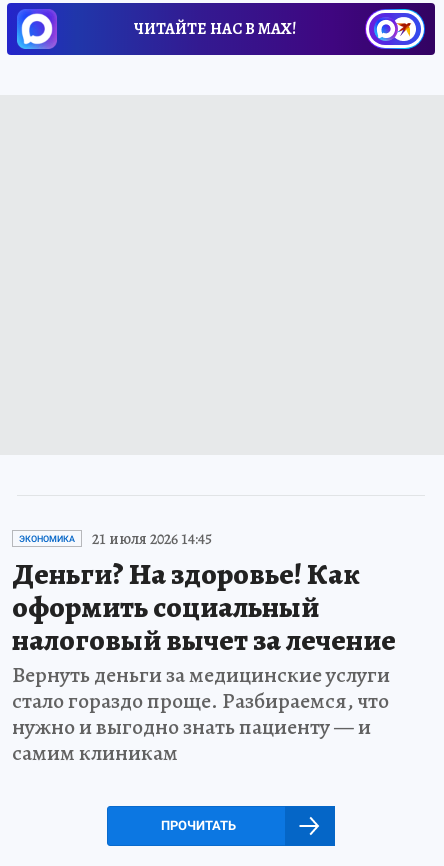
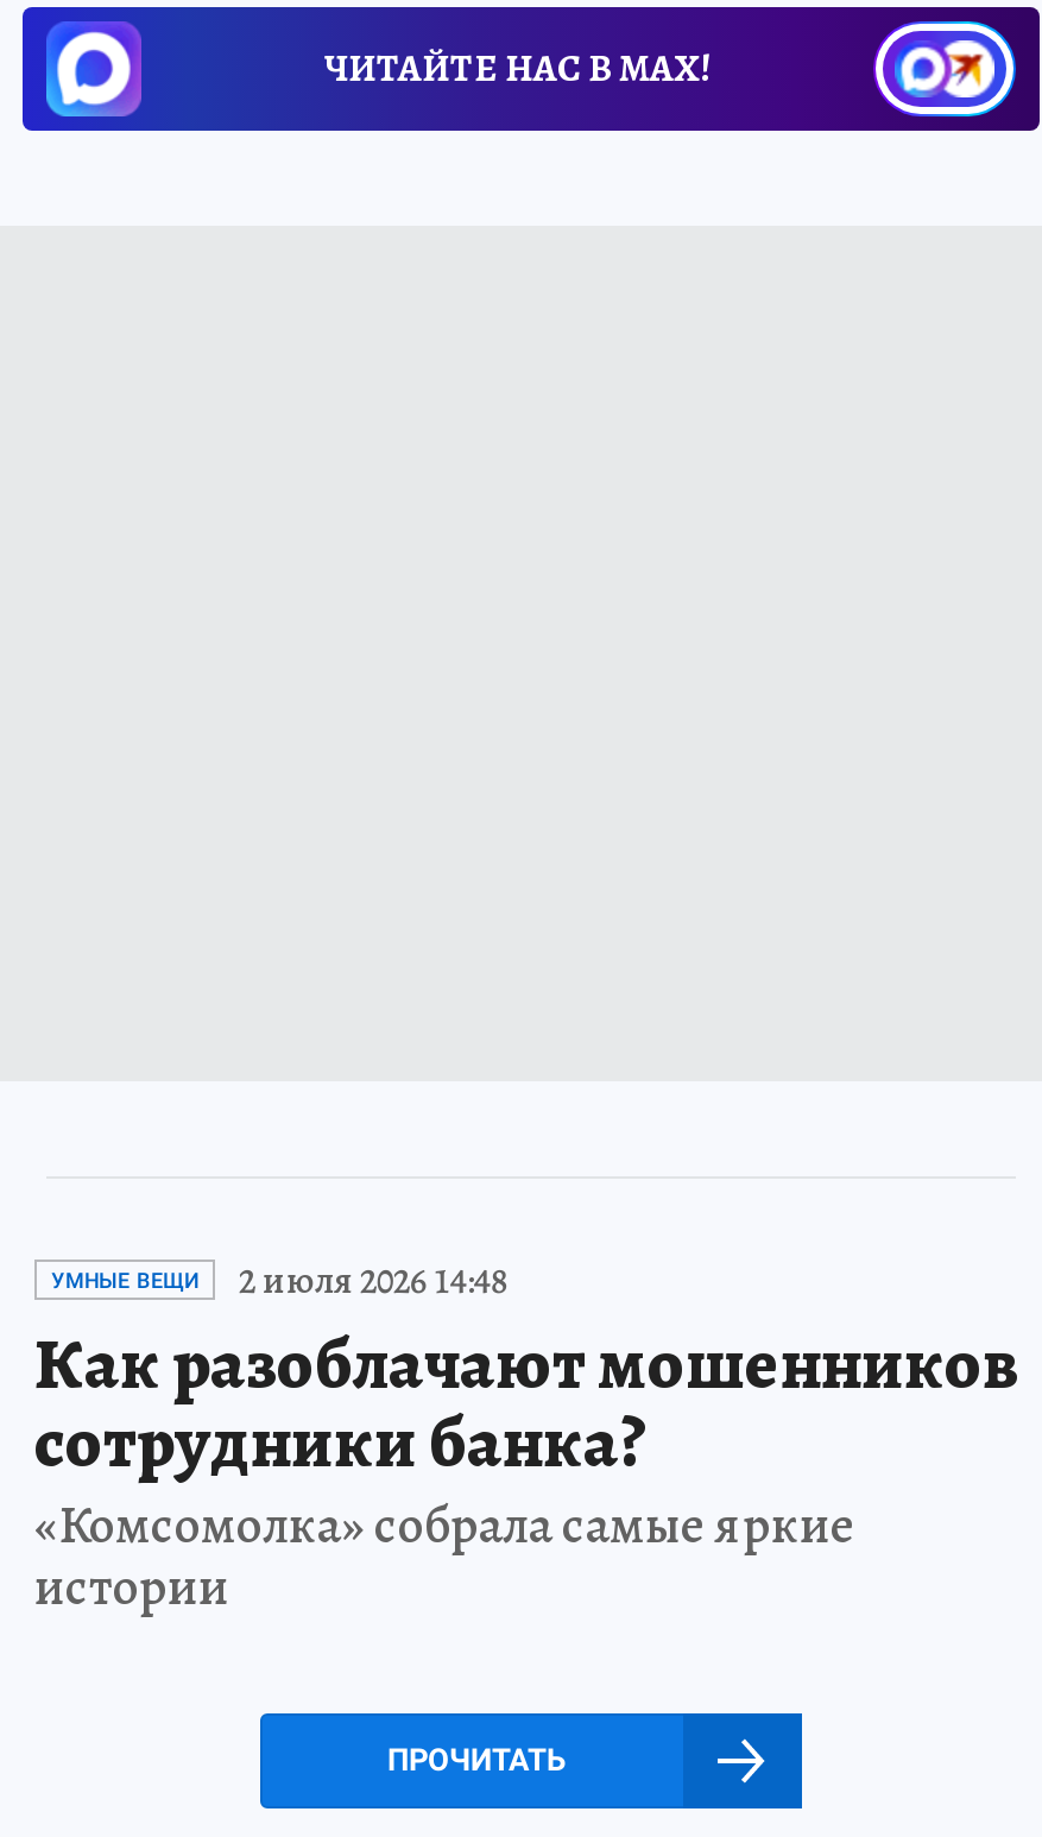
- ЭКОНОМИКА
- 21 июля 2026 14:45
- Деньги? На здоровье! Как
- оформить социальный
- налоговый вычет за лечение
- Вернуть деньги за медицинские услуги
- стало гораздо проще. Разбираемся, что
- нужно и выгодно знать пациенту — и
- самим клиникам
+ УМНЫЕ ВЕЩИ
+ 2 июля 2026 14:48
+ Как разоблачают мошенников
+ сотрудники банка?
+ «Комсомолка» собрала самые яркие
+ истории
